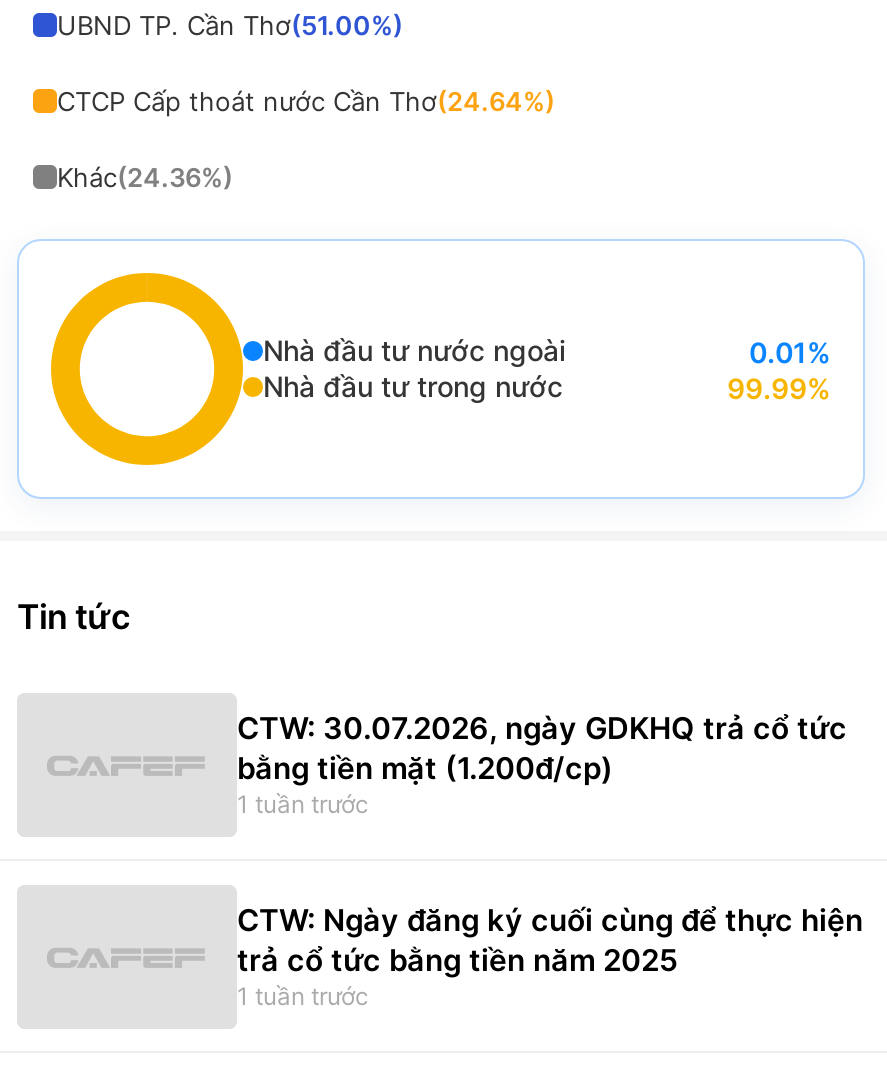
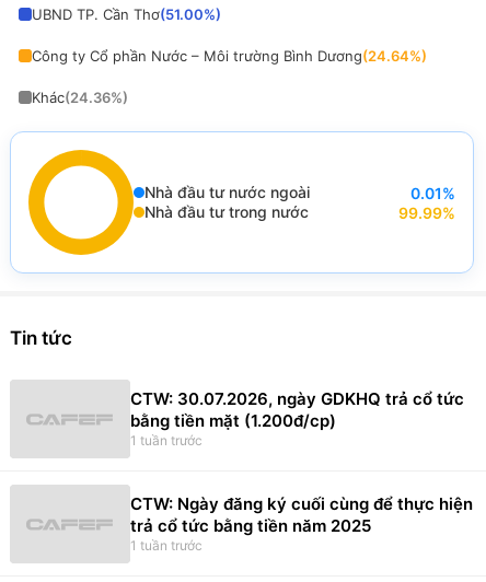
- CTCP Cấp thoát nước Cần Thơ(24.64%)
+ Công ty Cổ phần Nước – Môi trường Bình Dương(24.64%)
